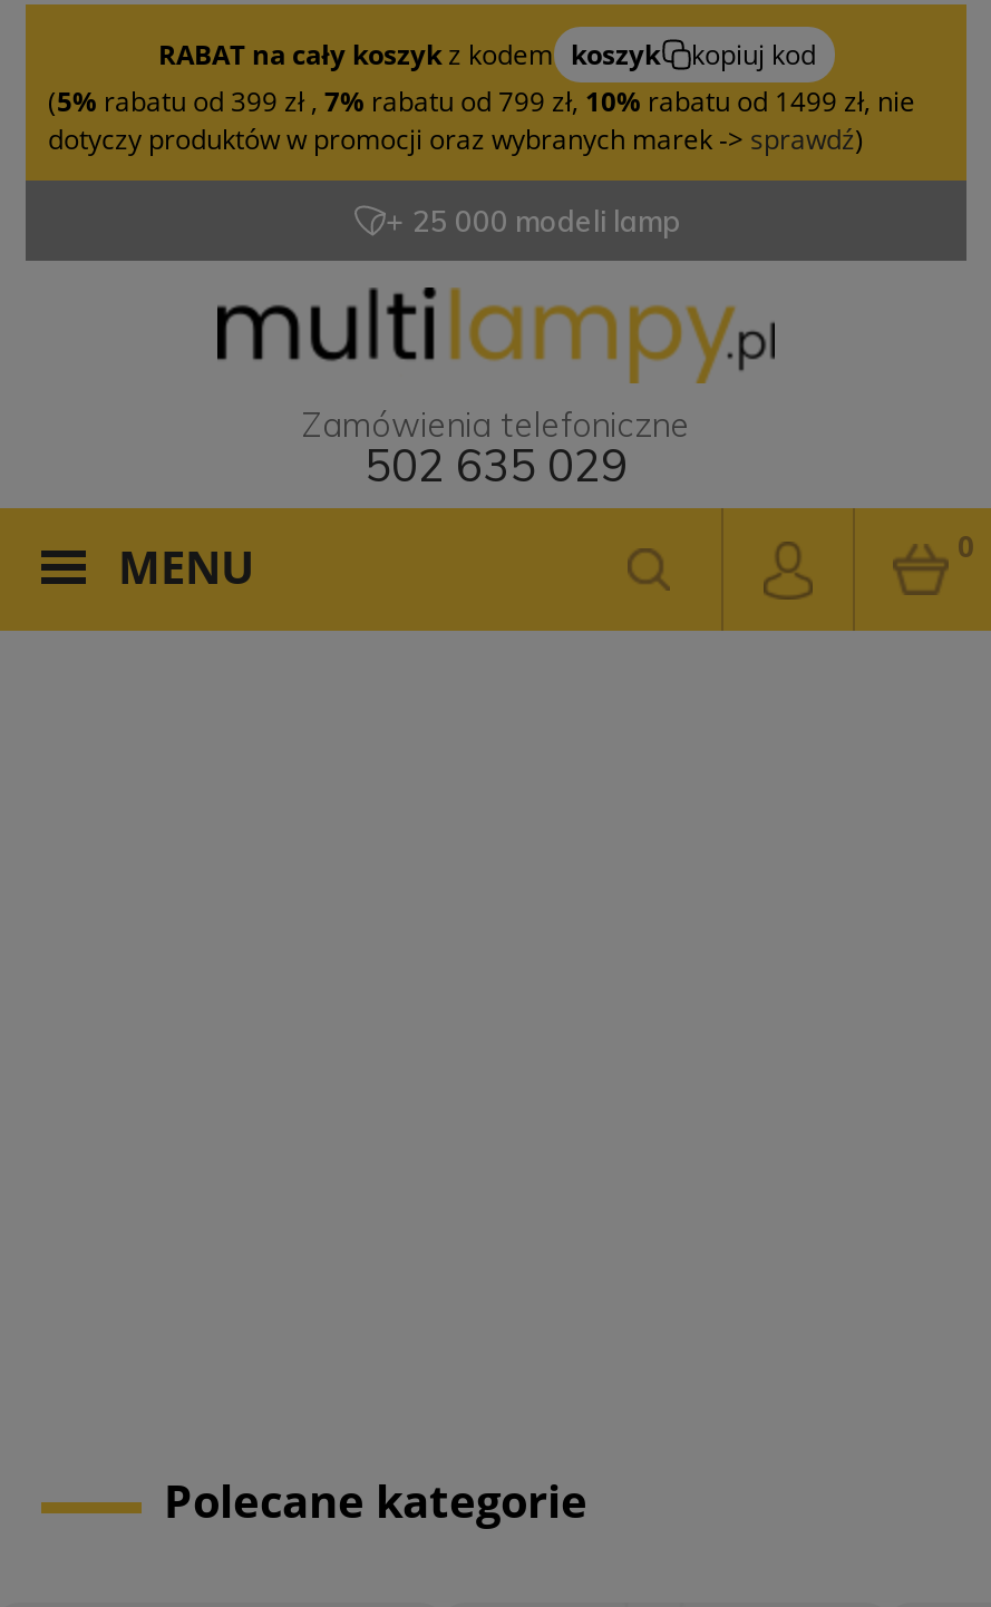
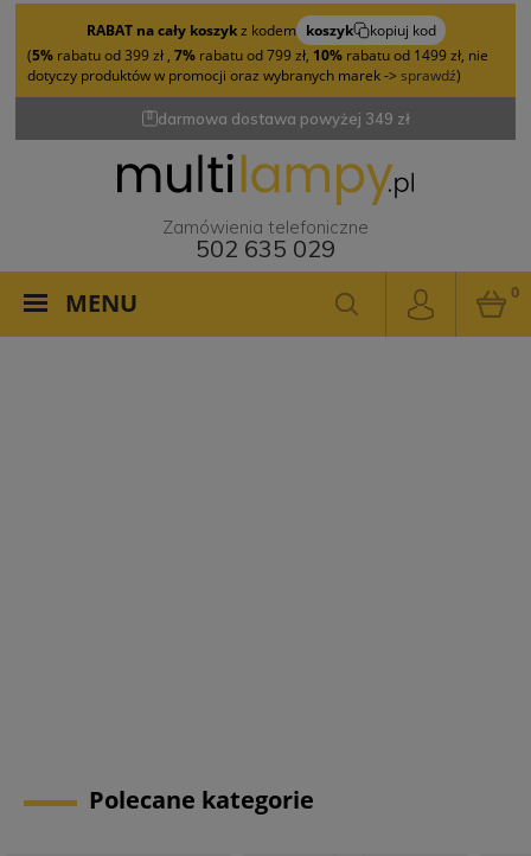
- + 25 000 modeli lamp
+ darmowa dostawa powyżej 349 zł
